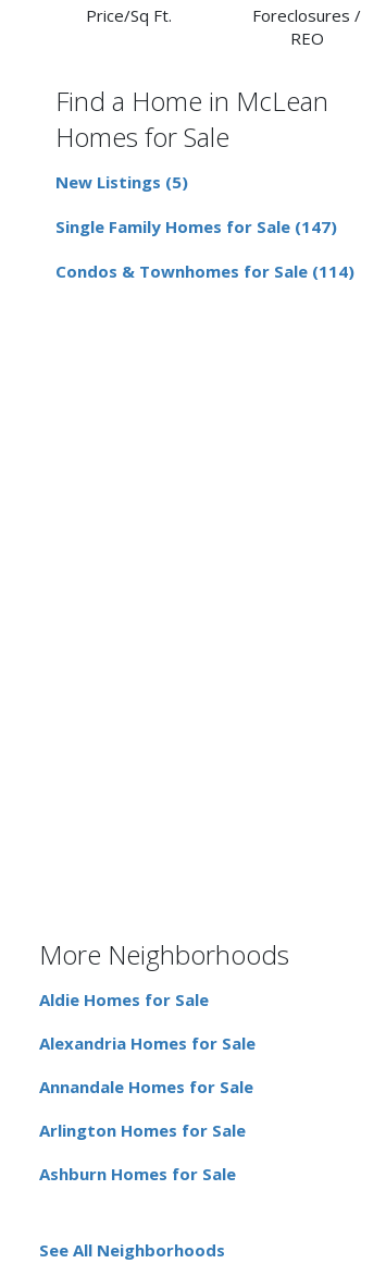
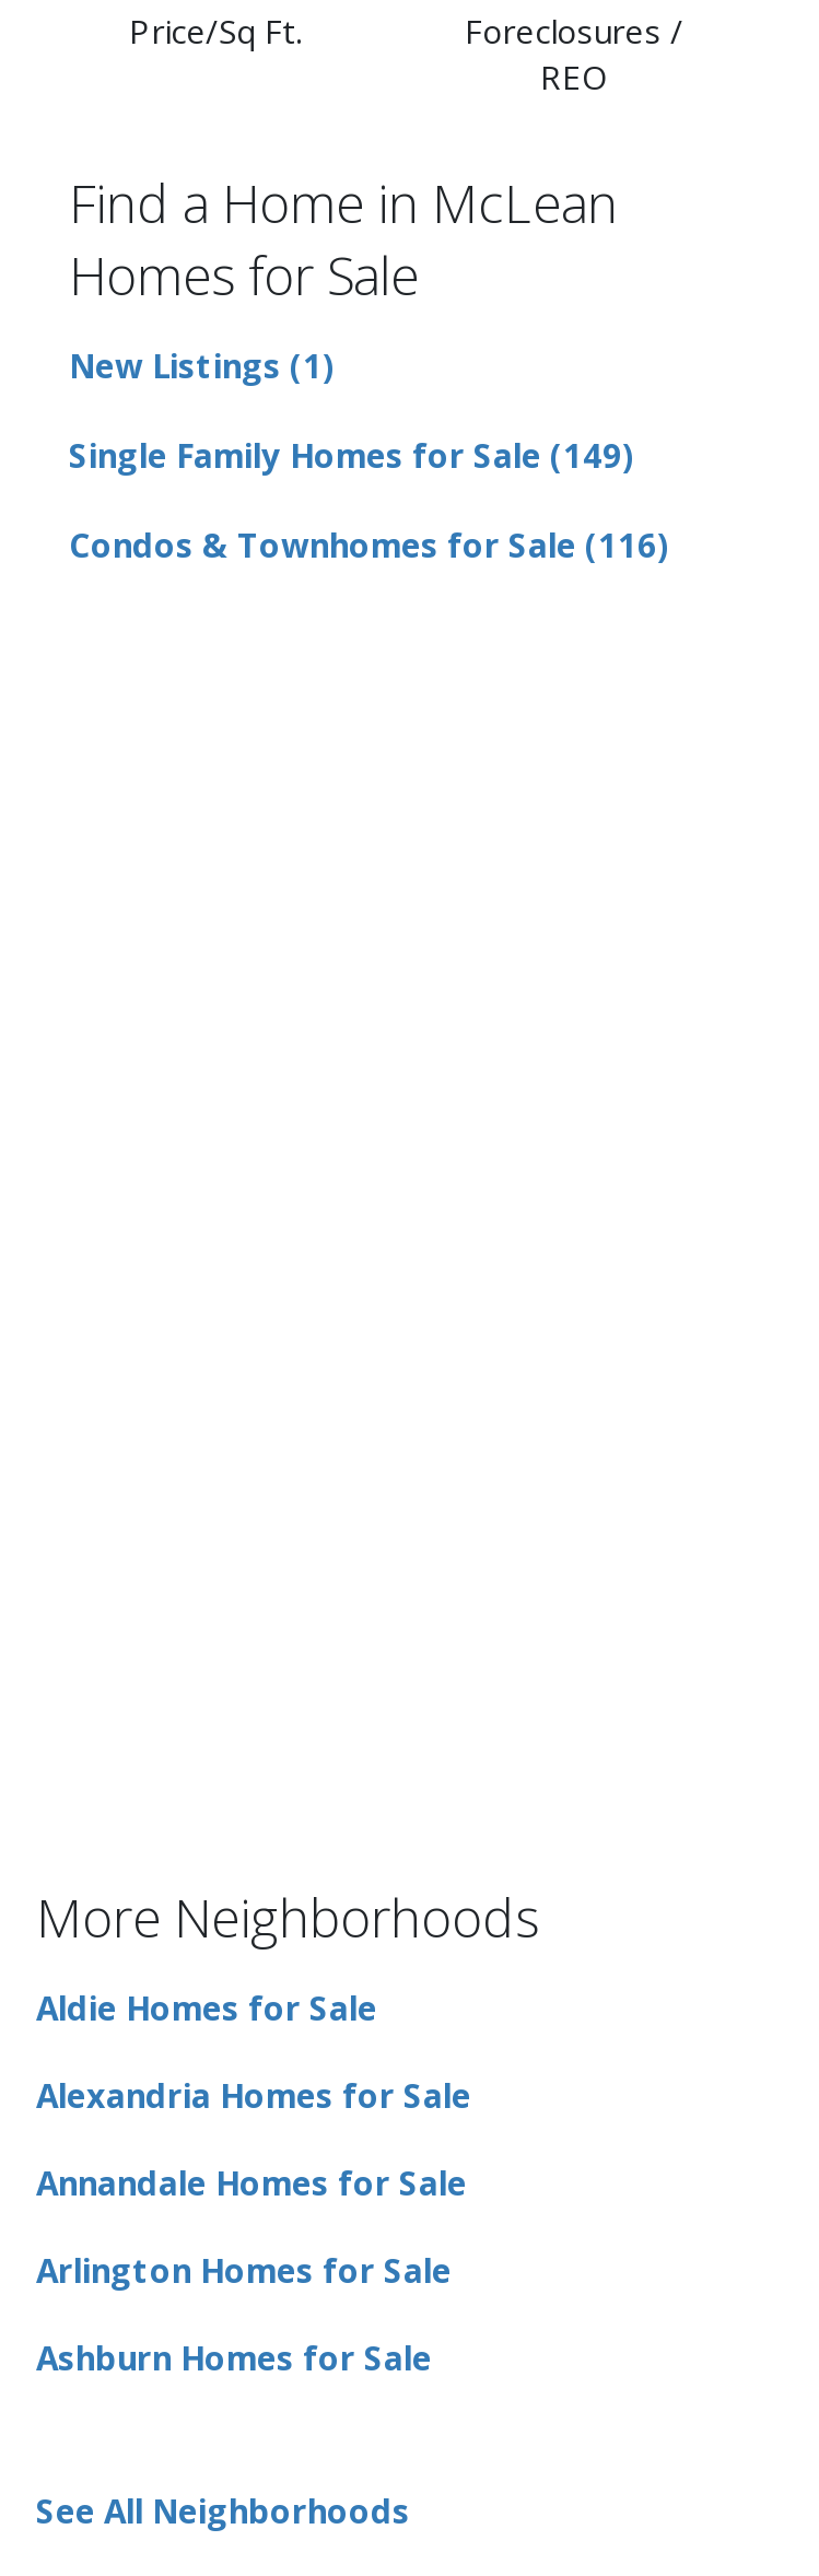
- New Listings (5)
+ New Listings (1)

- Single Family Homes for Sale (147)
+ Single Family Homes for Sale (149)

- Condos & Townhomes for Sale (114)
+ Condos & Townhomes for Sale (116)
